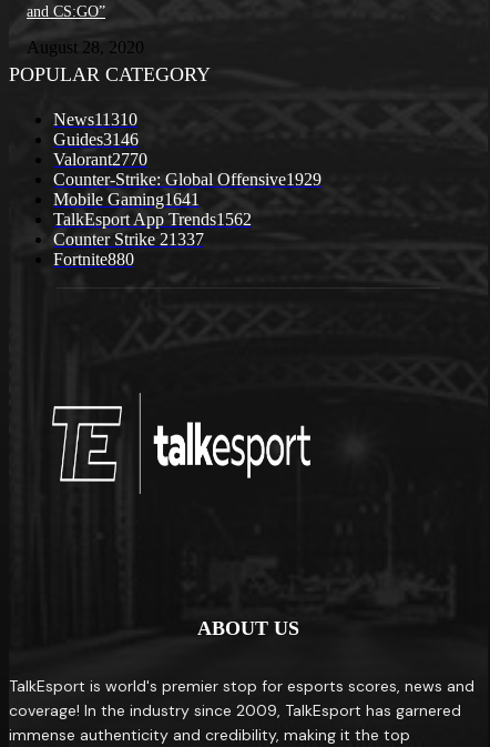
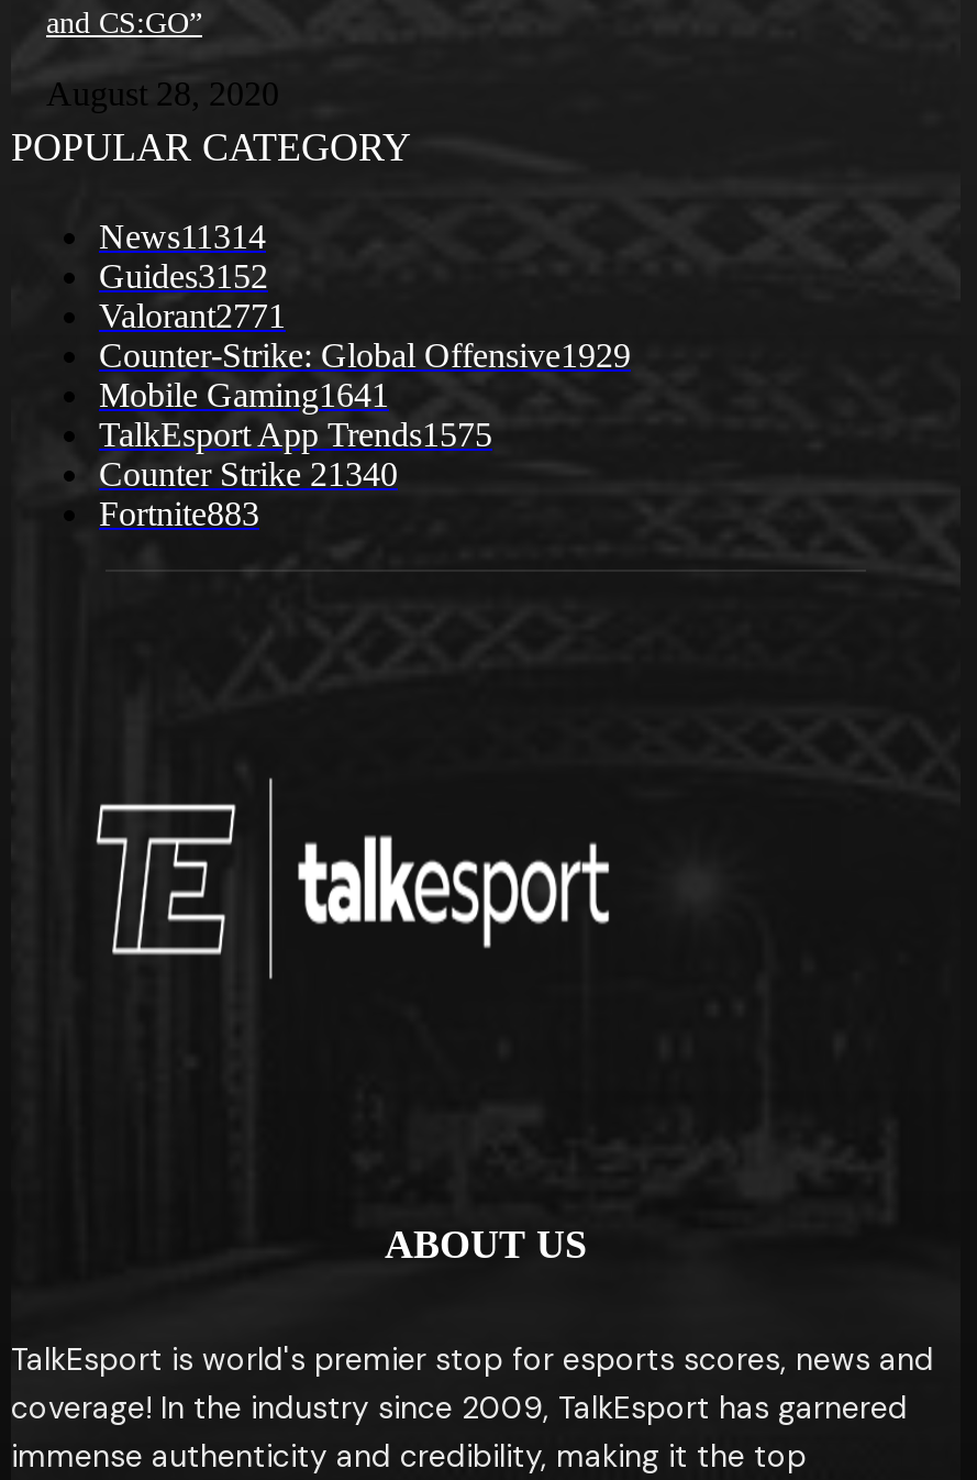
- News11310
+ News11314

- Guides3146
+ Guides3152

- Valorant2770
+ Valorant2771

- TalkEsport App Trends1562
+ TalkEsport App Trends1575

- Counter Strike 21337
+ Counter Strike 21340

- Fortnite880
+ Fortnite883
